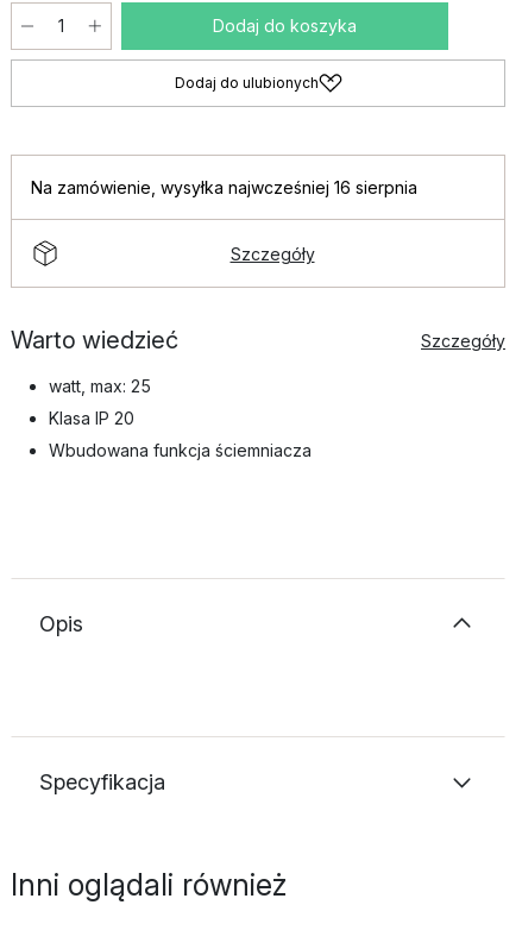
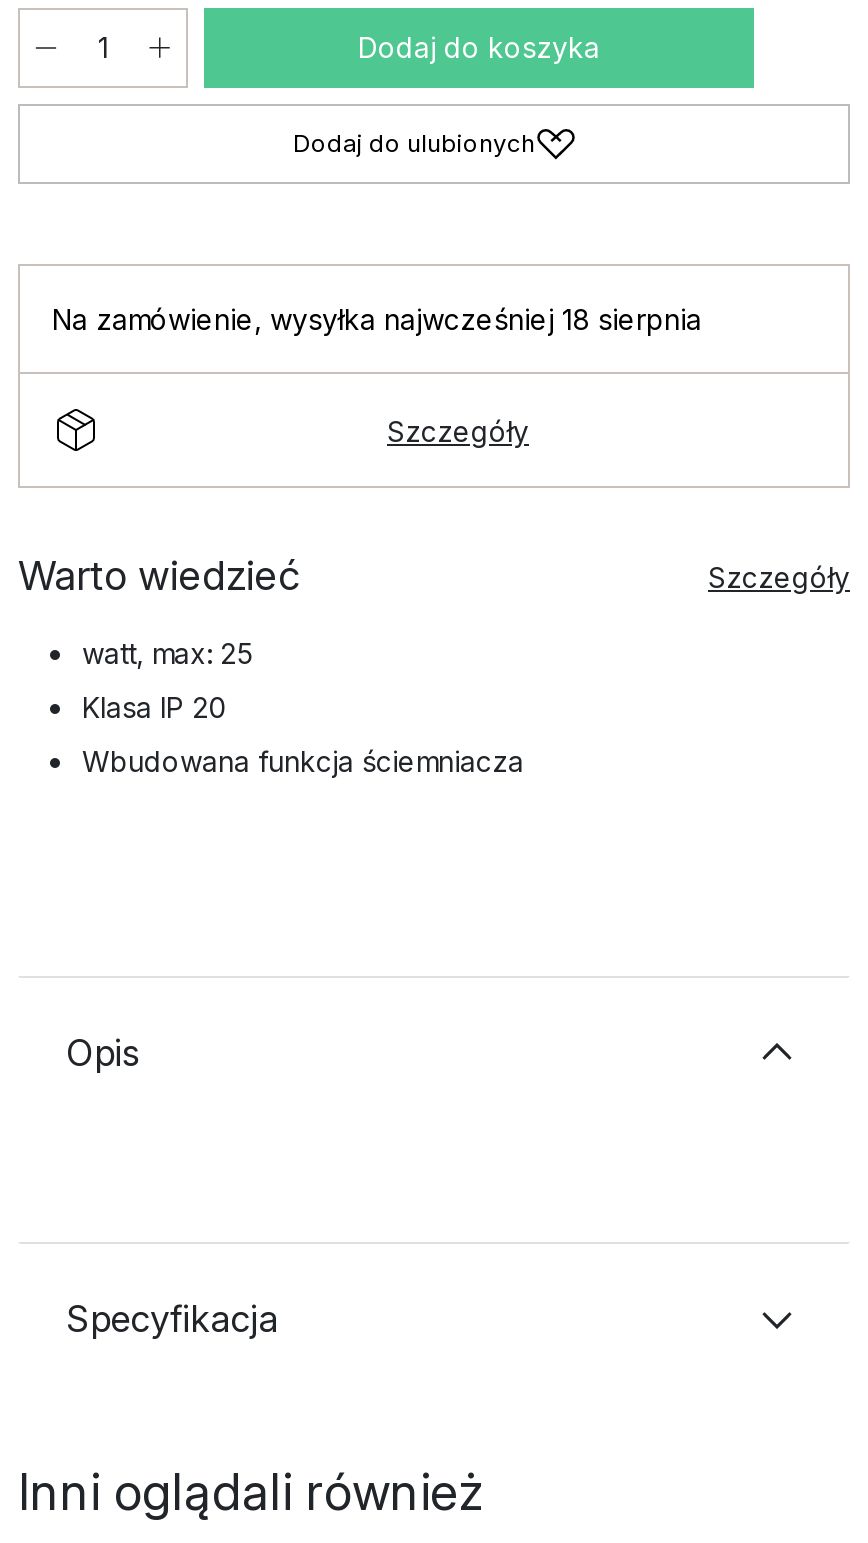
- Na zamówienie, wysyłka najwcześniej 16 sierpnia
+ Na zamówienie, wysyłka najwcześniej 18 sierpnia
